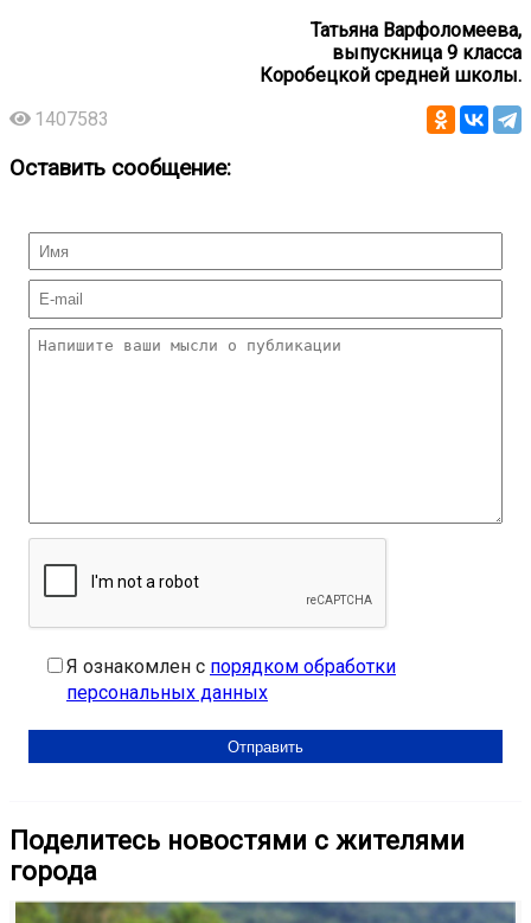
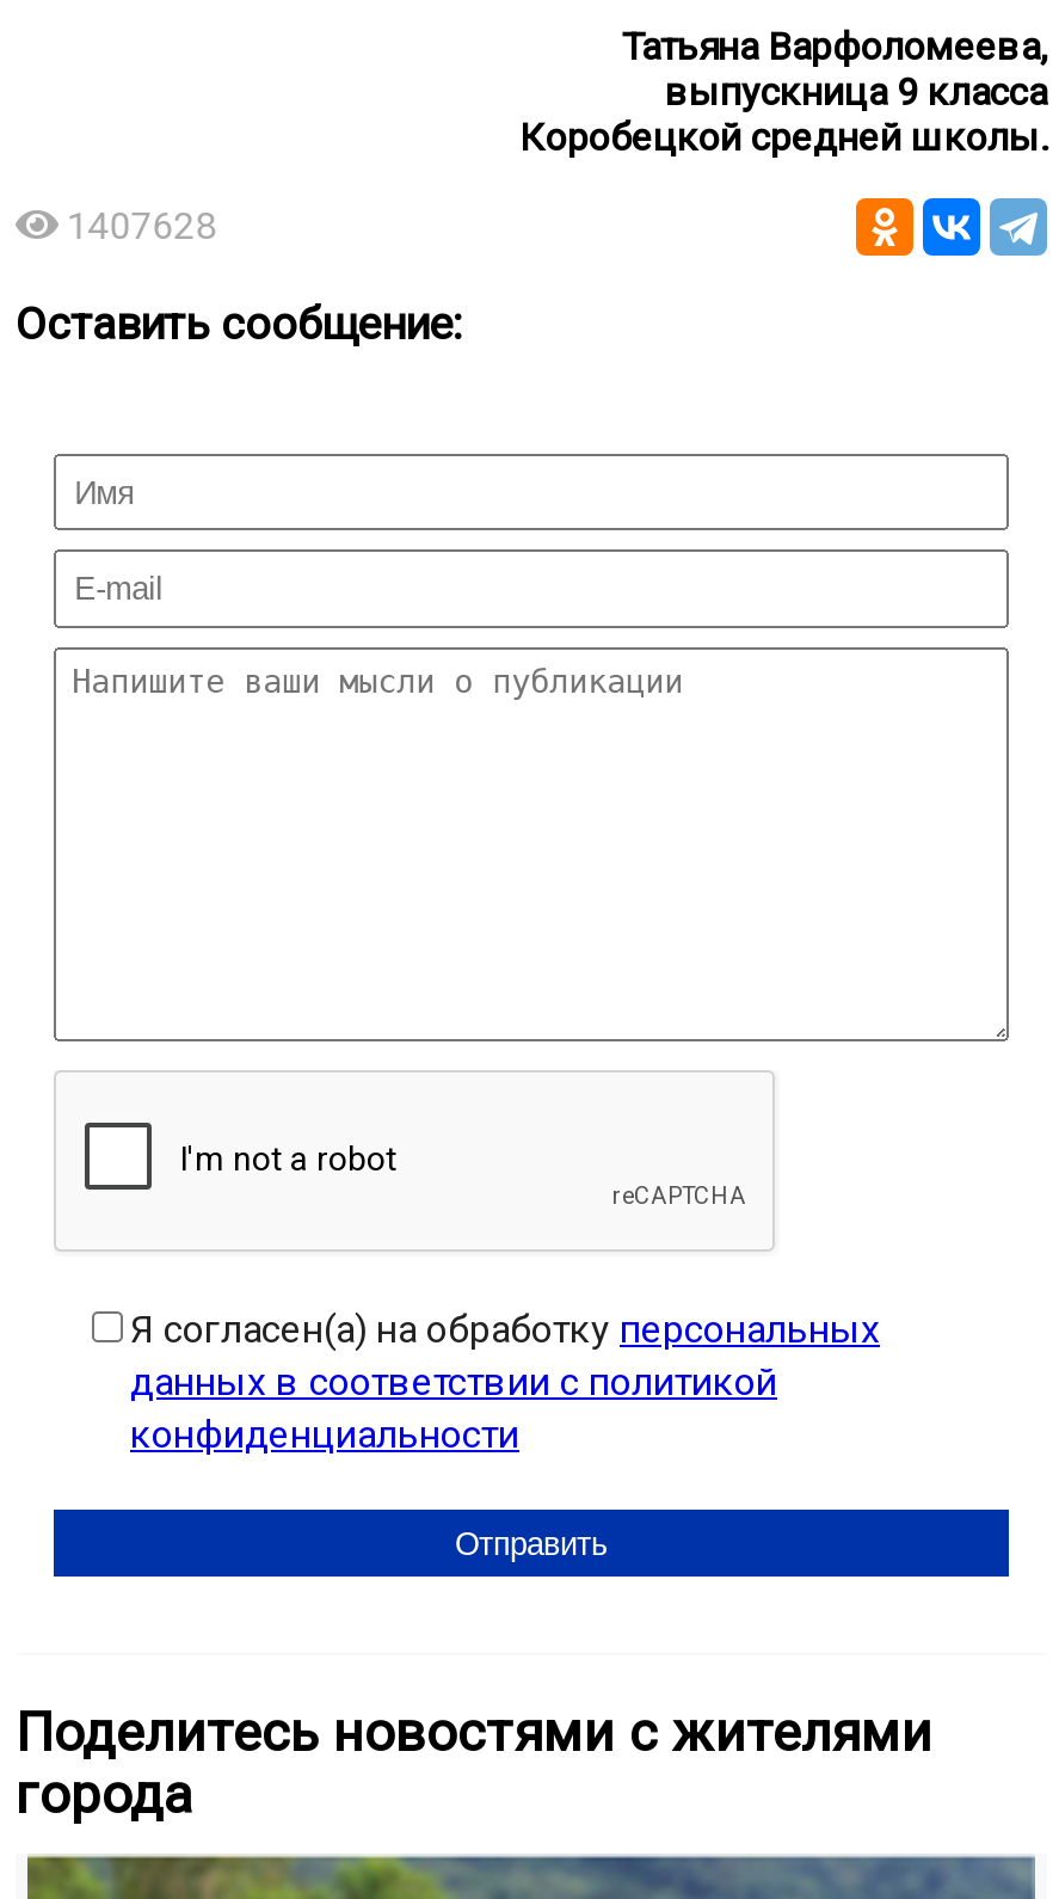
- 1407583
+ 1407628

- Я ознакомлен с порядком обработки
- персональных данных
+ Я согласен(а) на обработку персональных
+ данных в соответствии с политикой
+ конфиденциальности
